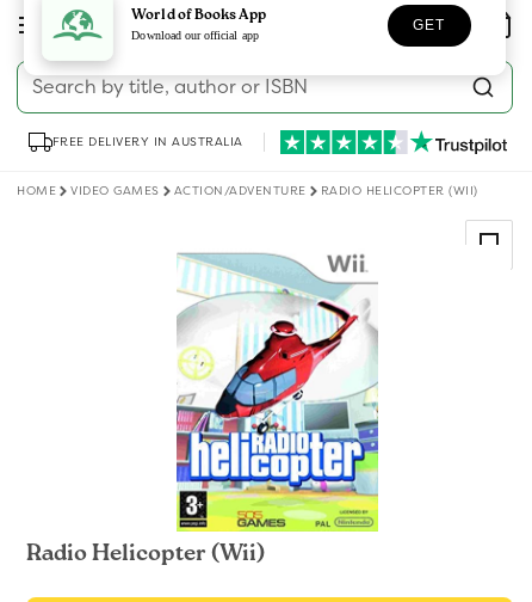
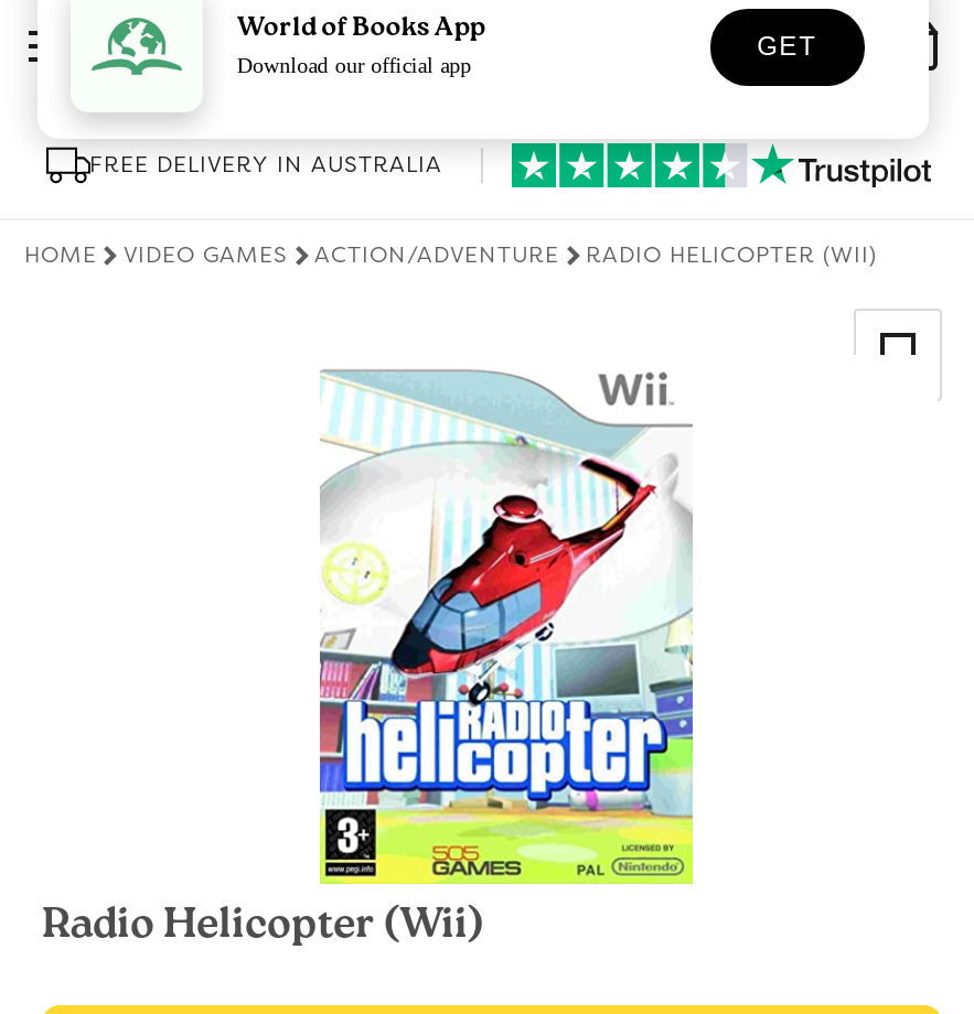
- Search by title, author or ISBN
